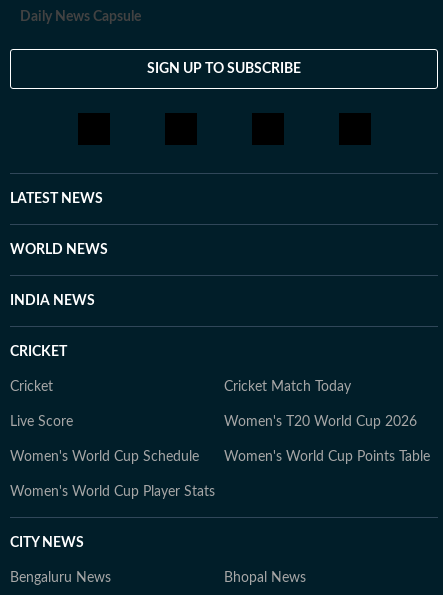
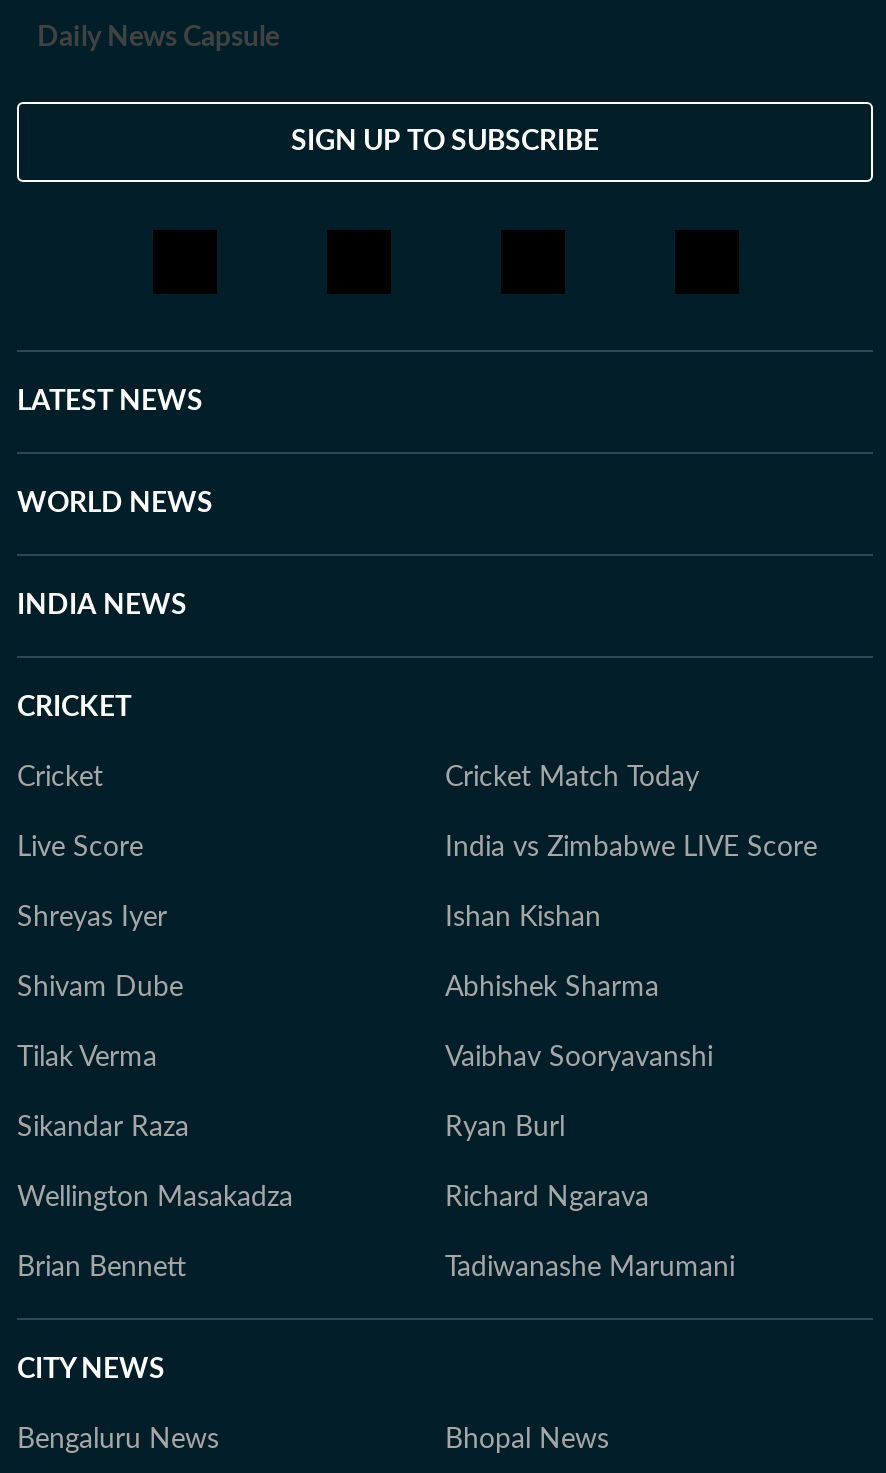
- Women's T20 World Cup 2026
- Women's World Cup Schedule
- Women's World Cup Points Table
- Women's World Cup Player Stats
+ India vs Zimbabwe LIVE Score
+ Shreyas Iyer
+ Ishan Kishan
+ Shivam Dube
+ Abhishek Sharma
+ Tilak Verma
+ Vaibhav Sooryavanshi
+ Sikandar Raza
+ Ryan Burl
+ Wellington Masakadza
+ Richard Ngarava
+ Brian Bennett
+ Tadiwanashe Marumani
